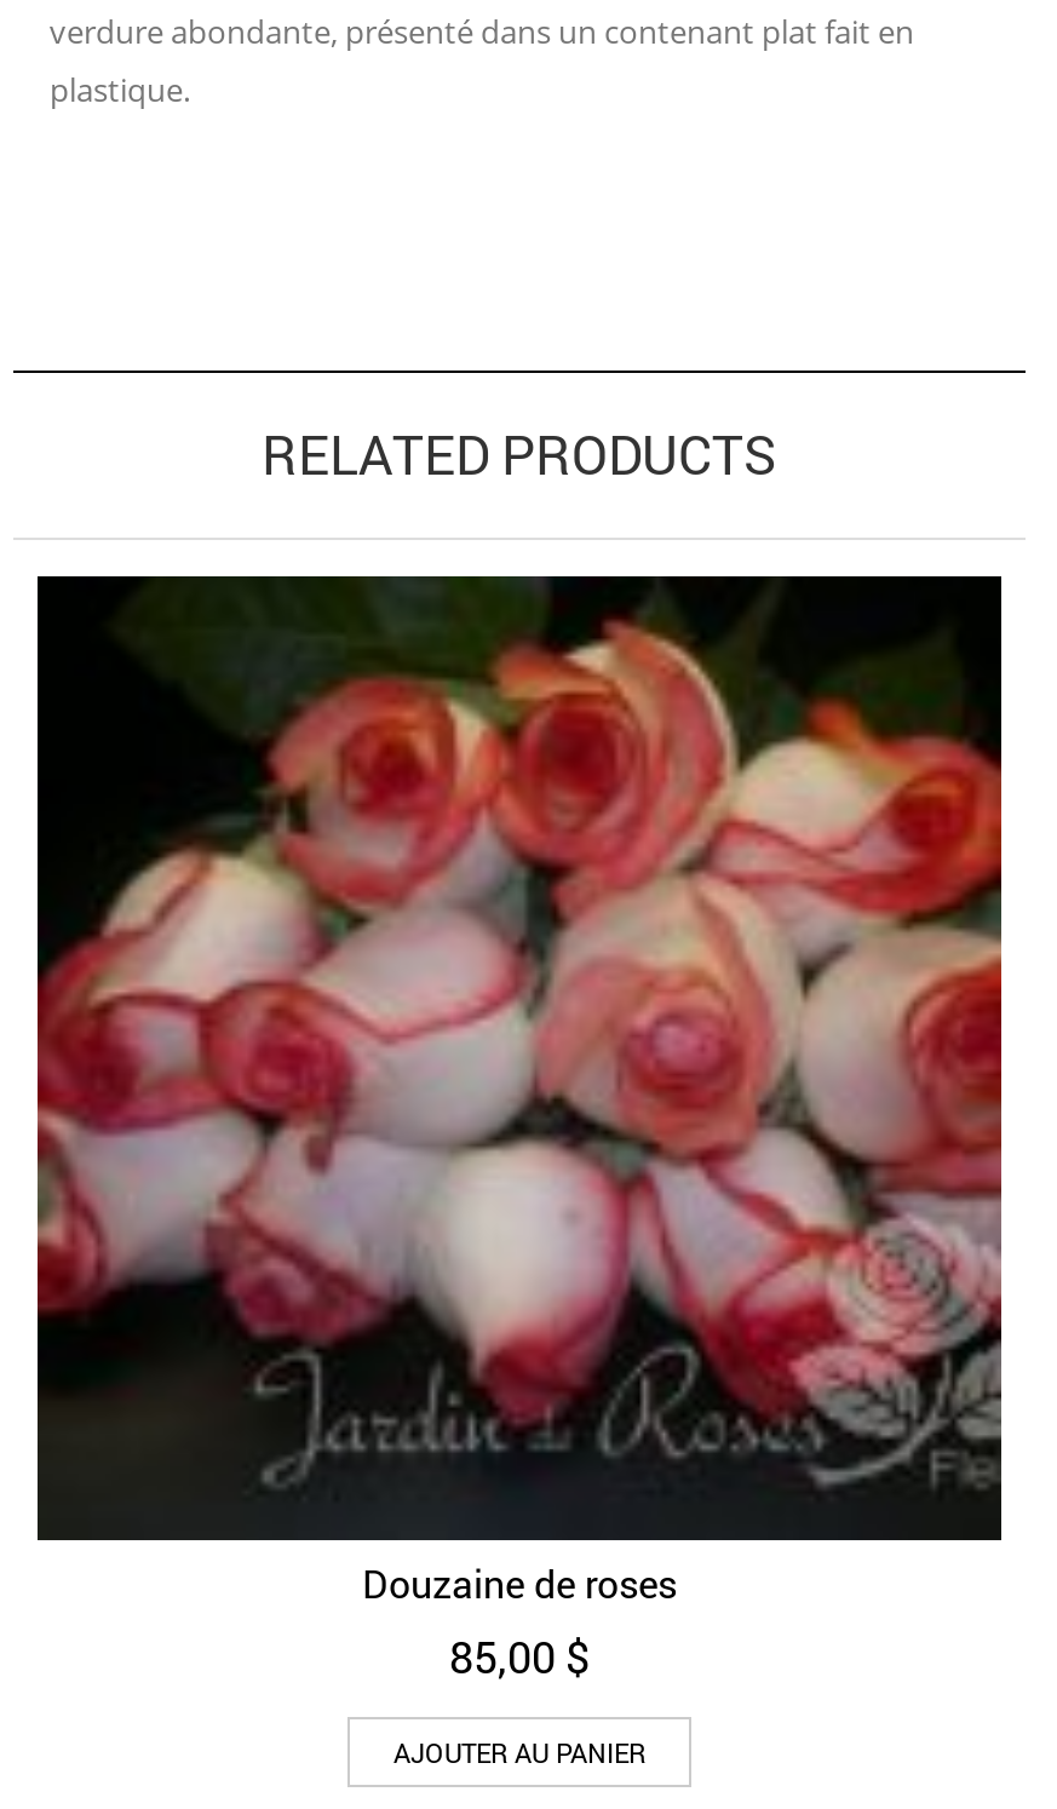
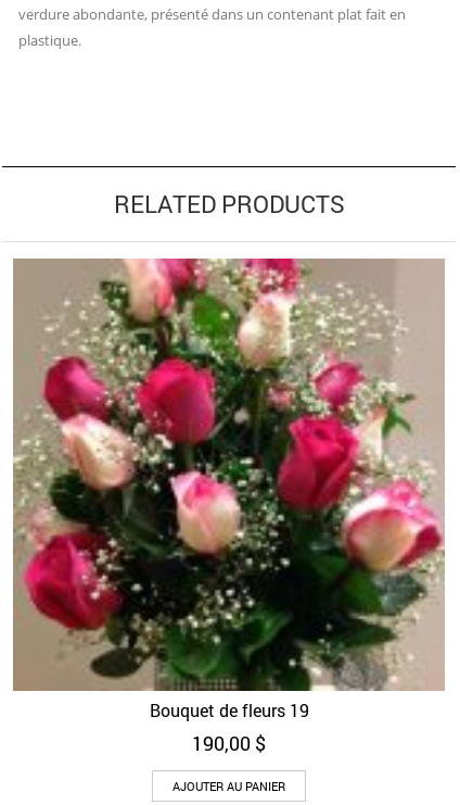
- [image]
- Douzaine de roses
- 85,00 $
+ [image]
+ Bouquet de fleurs 19
+ 190,00 $
